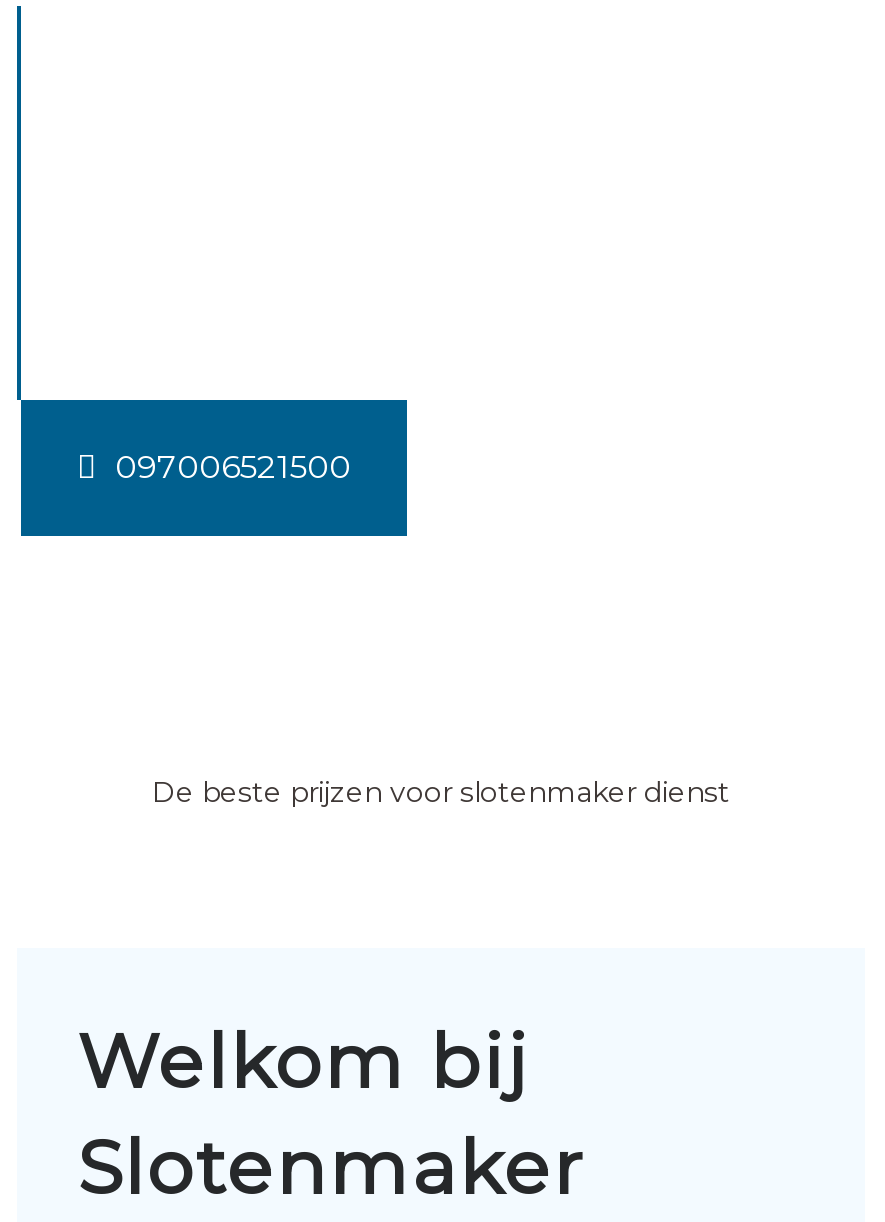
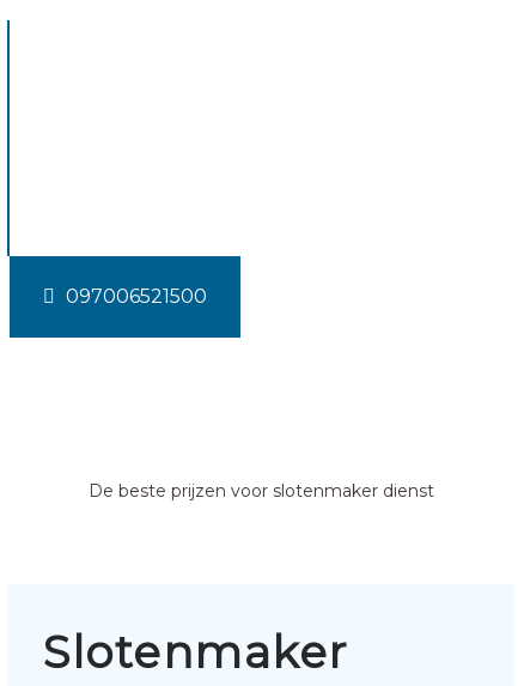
- Welkom bij
